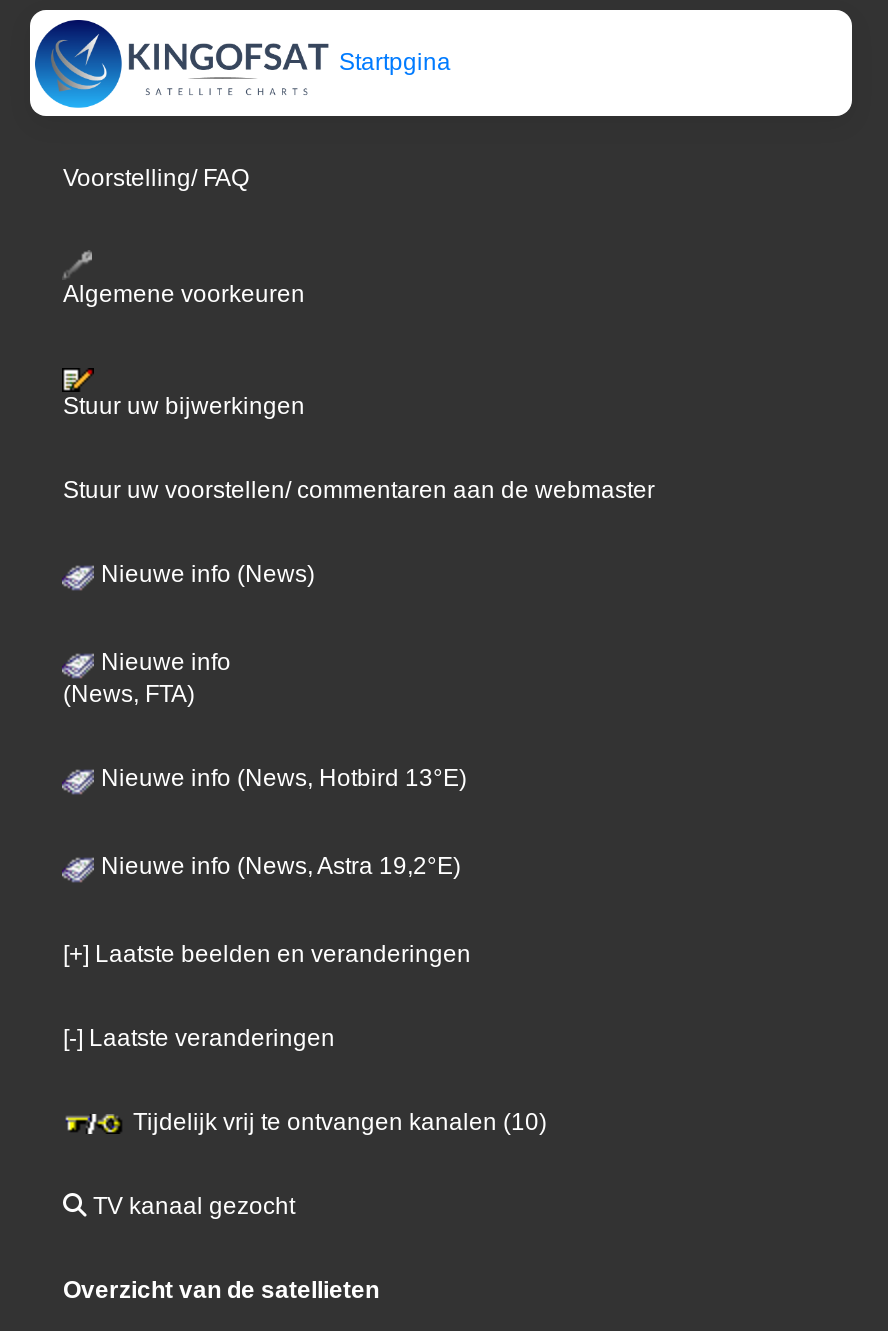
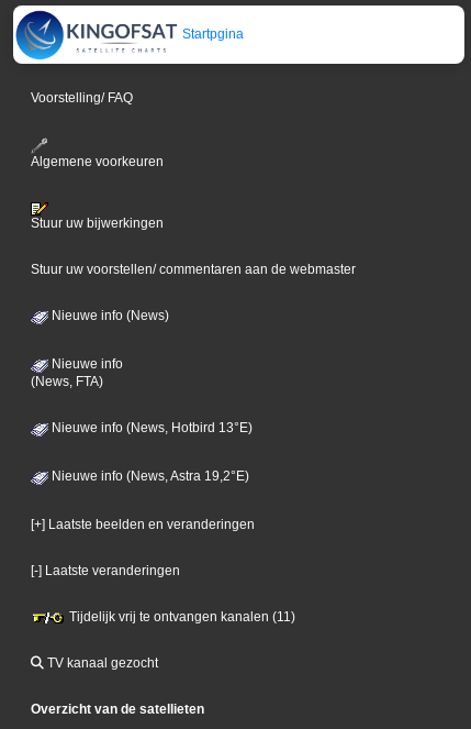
- Tijdelijk vrij te ontvangen kanalen (10)
+ Tijdelijk vrij te ontvangen kanalen (11)
